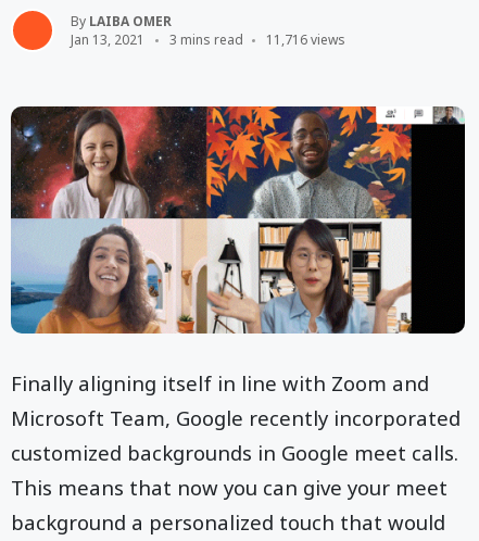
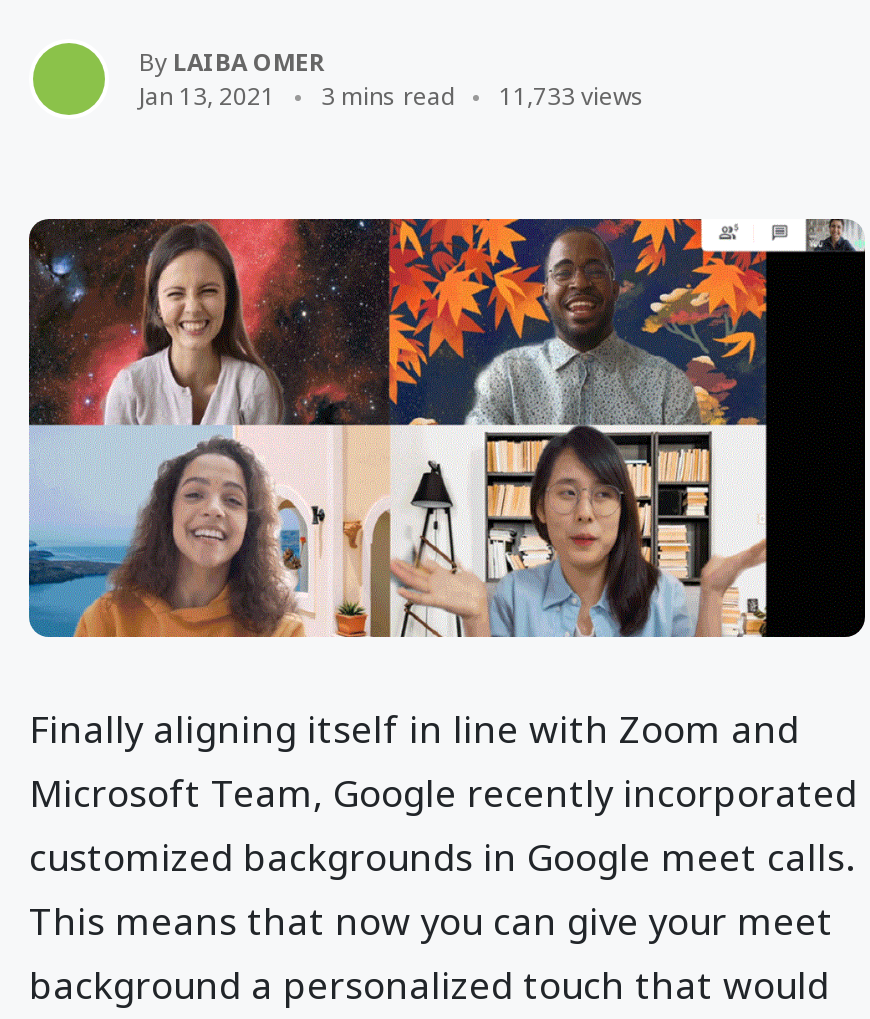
- [image]
- Jan 13, 2021 3 mins read 11,716 views
+ [image]
+ Jan 13, 2021 3 mins read 11,733 views
